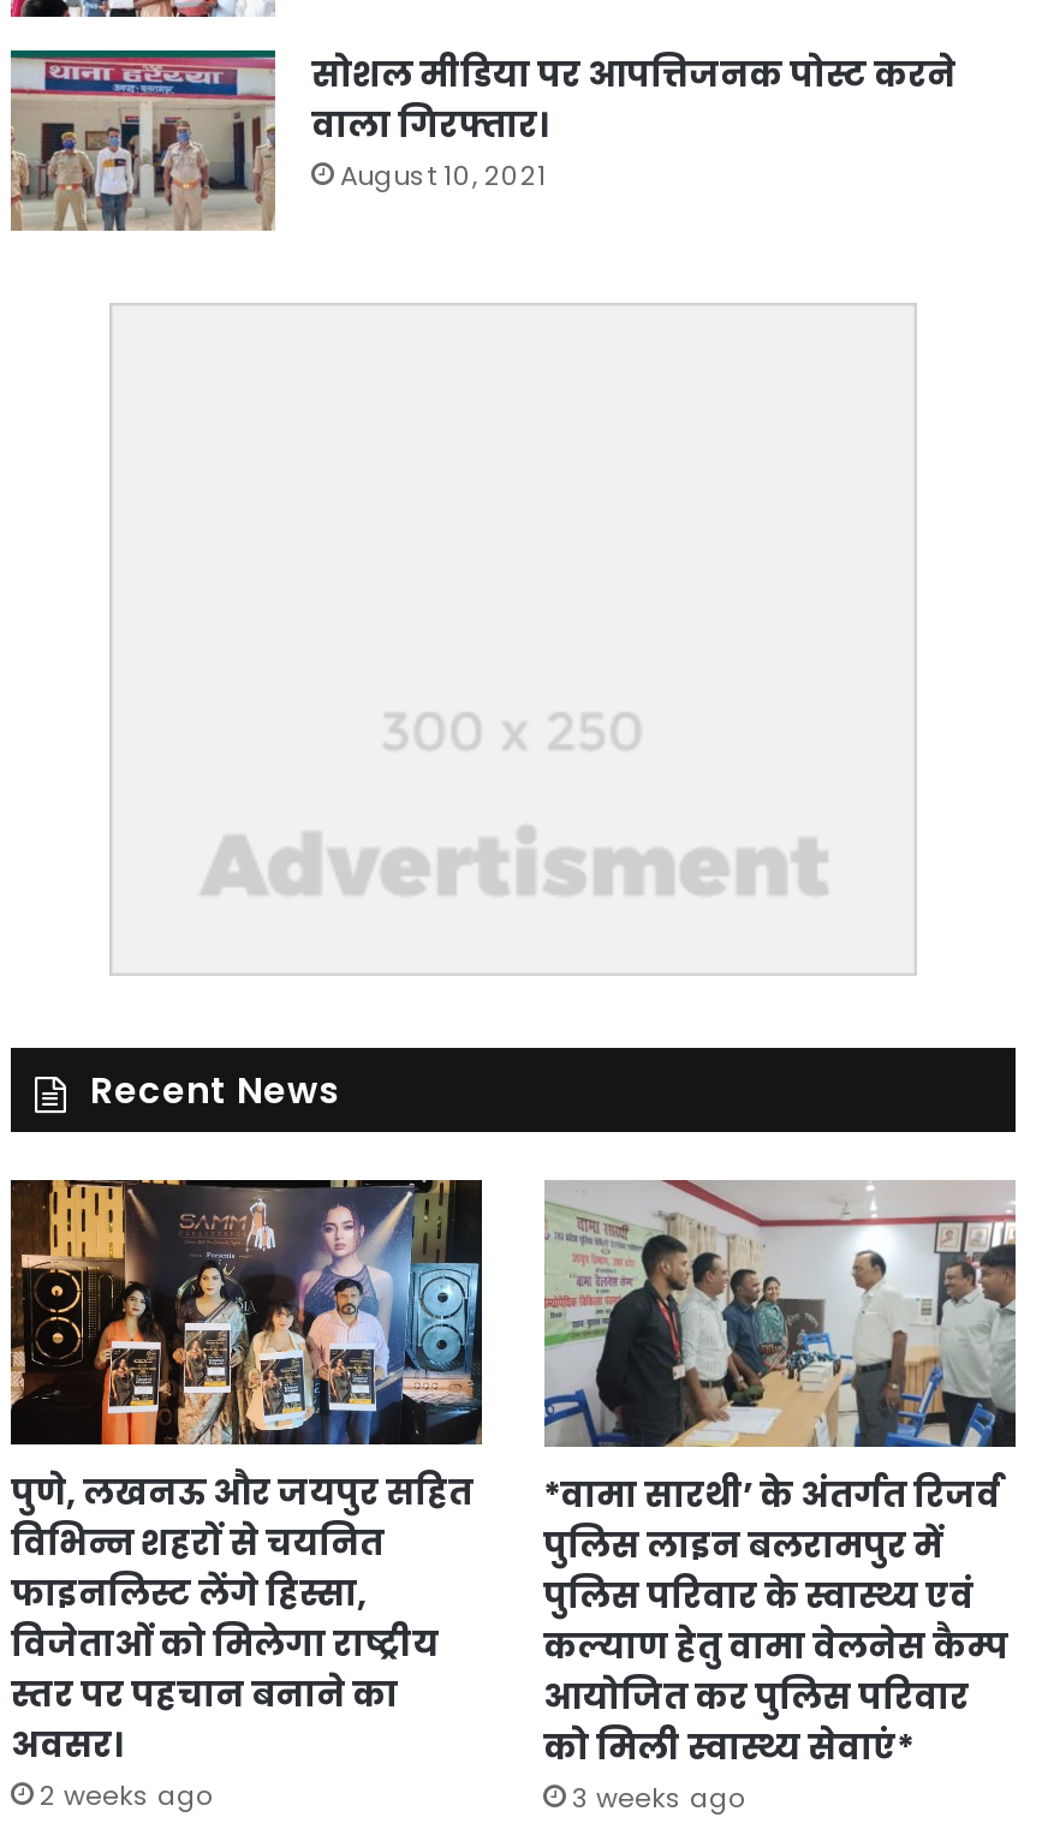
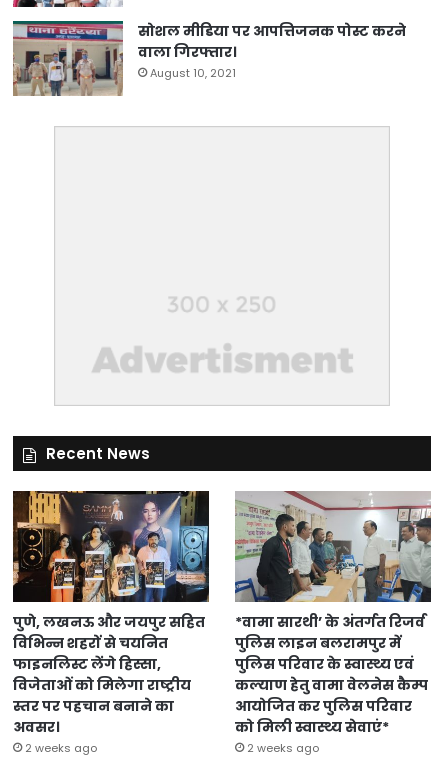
- 3 weeks ago
+ 2 weeks ago
